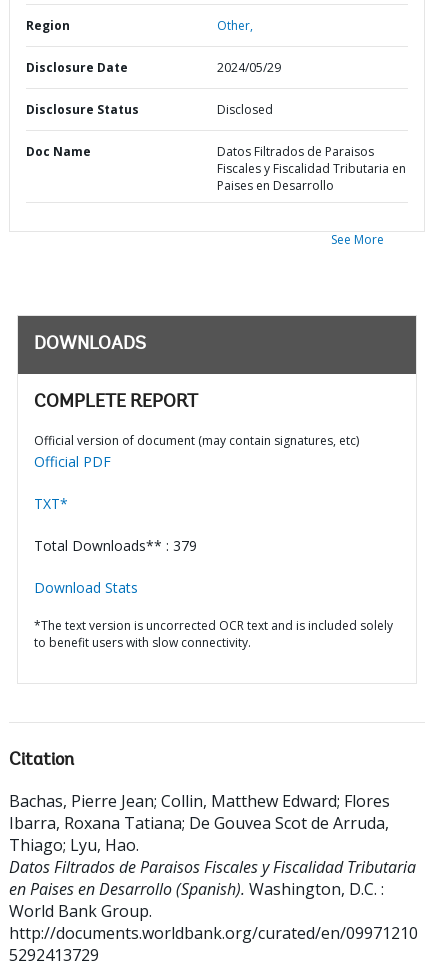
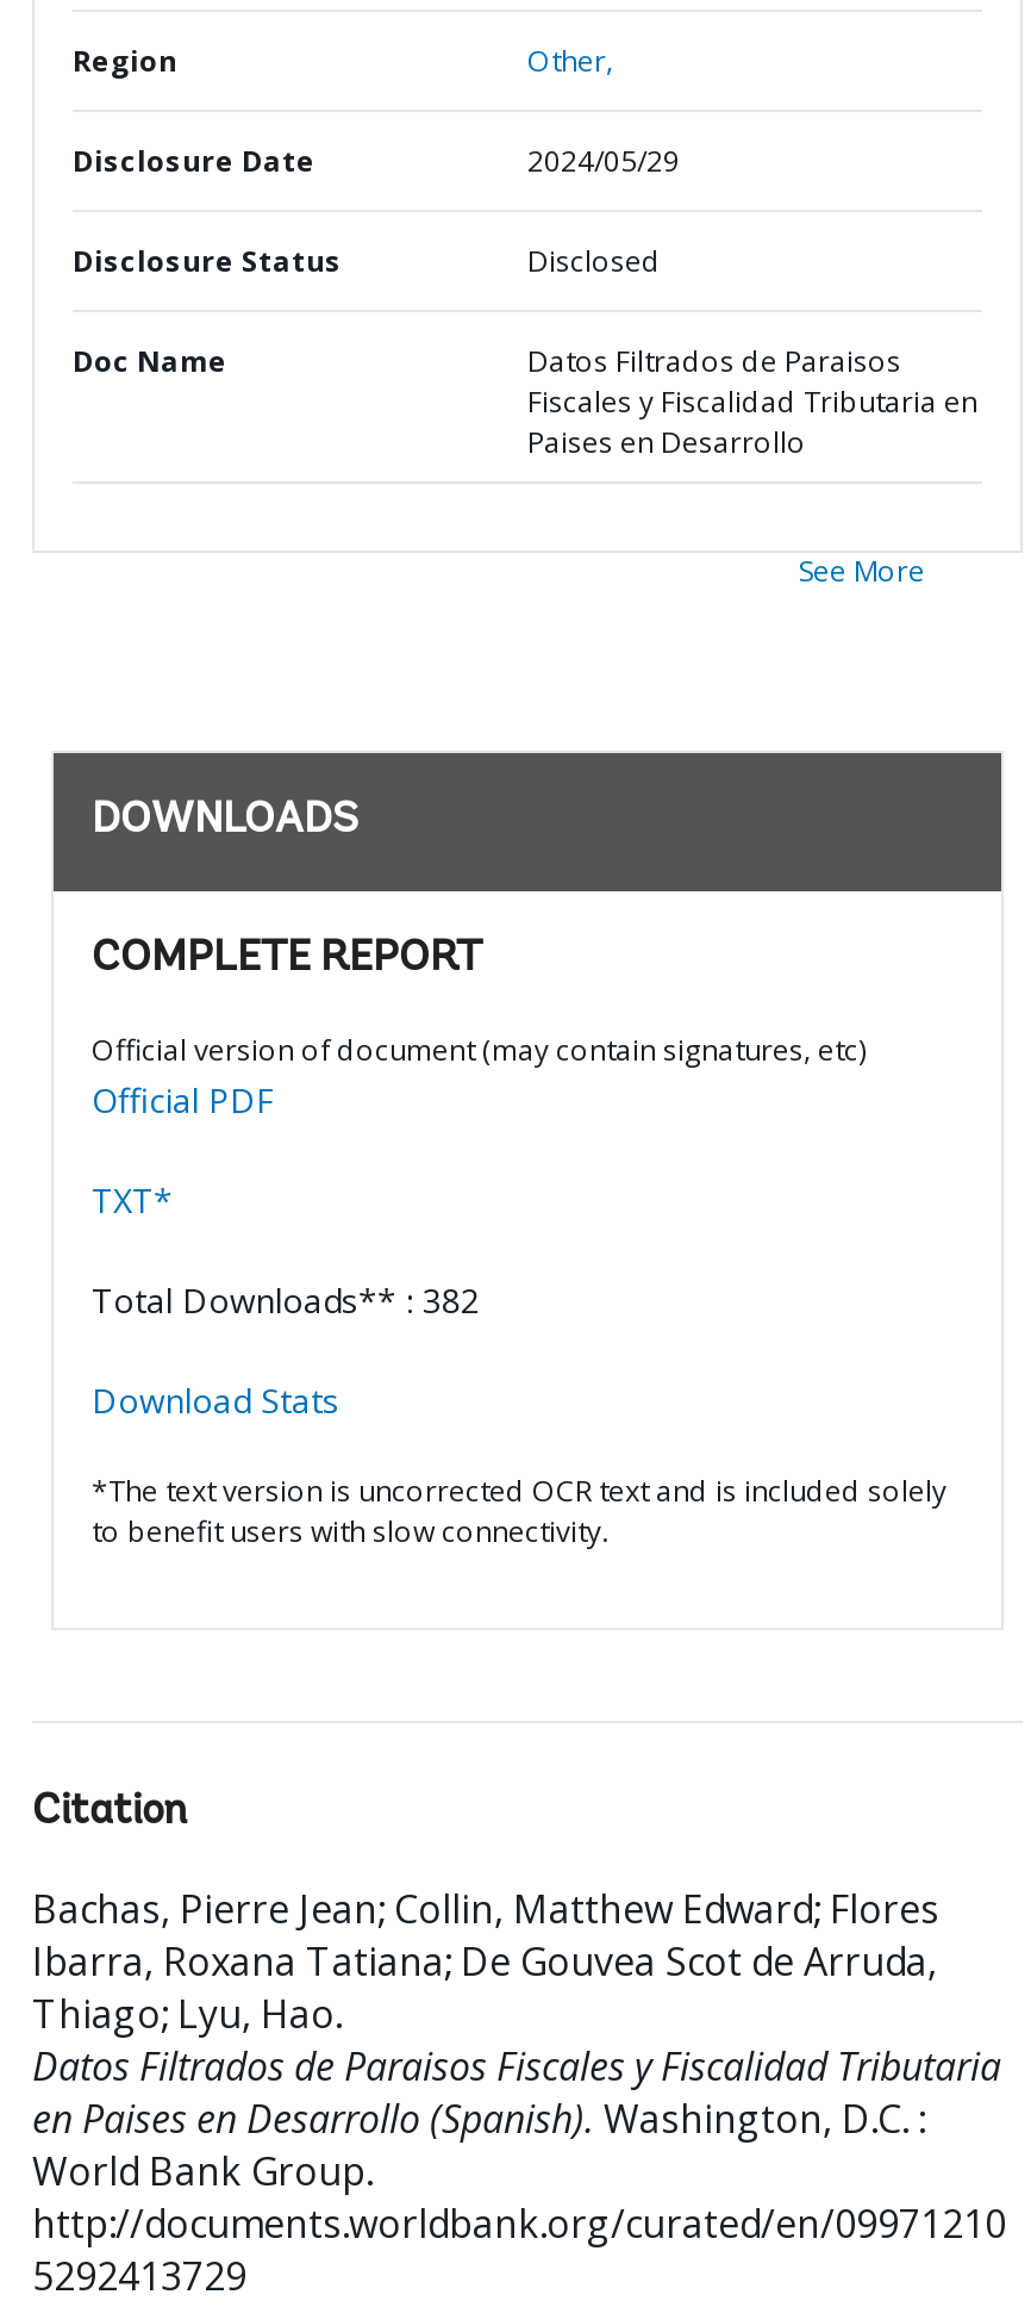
- Total Downloads** : 379
+ Total Downloads** : 382
